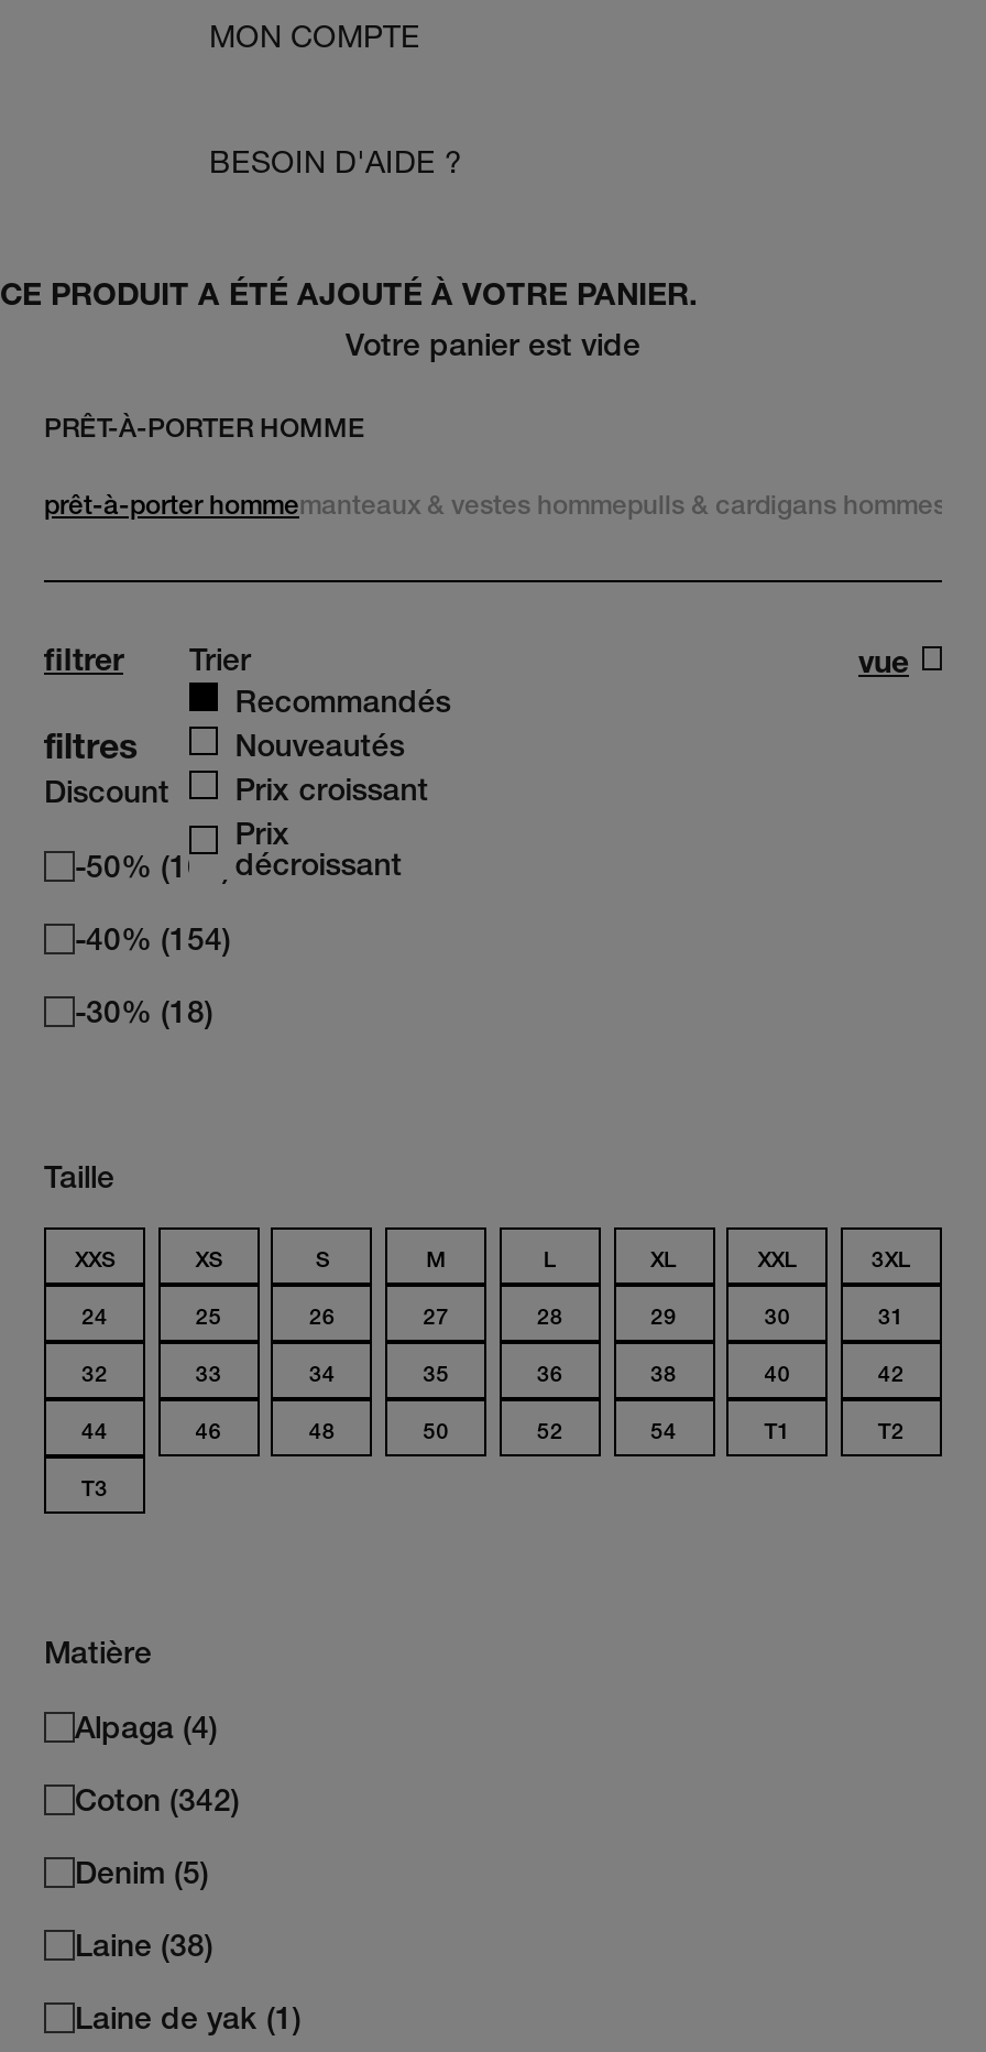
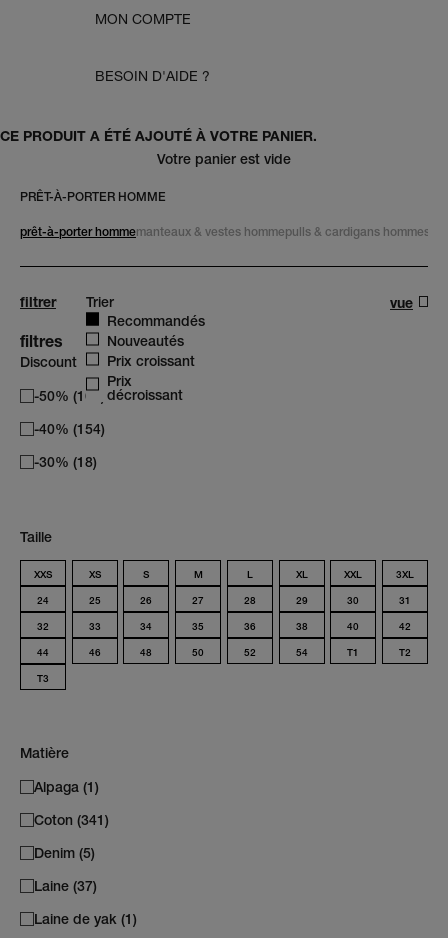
- Alpaga (4)
+ Alpaga (1)

- Coton (342)
+ Coton (341)

- Laine (38)
+ Laine (37)
